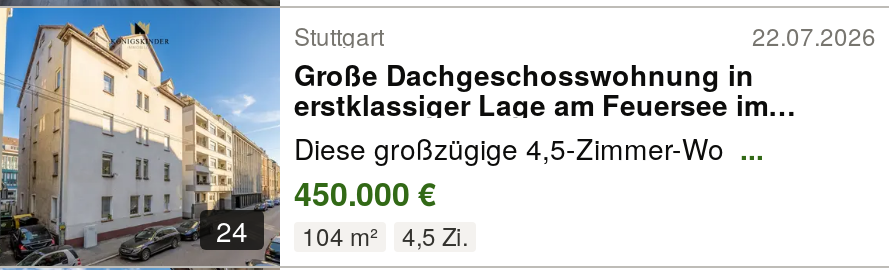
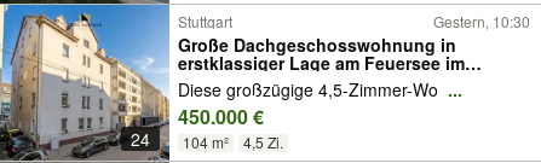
- 22.07.2026
+ Gestern, 10:30
